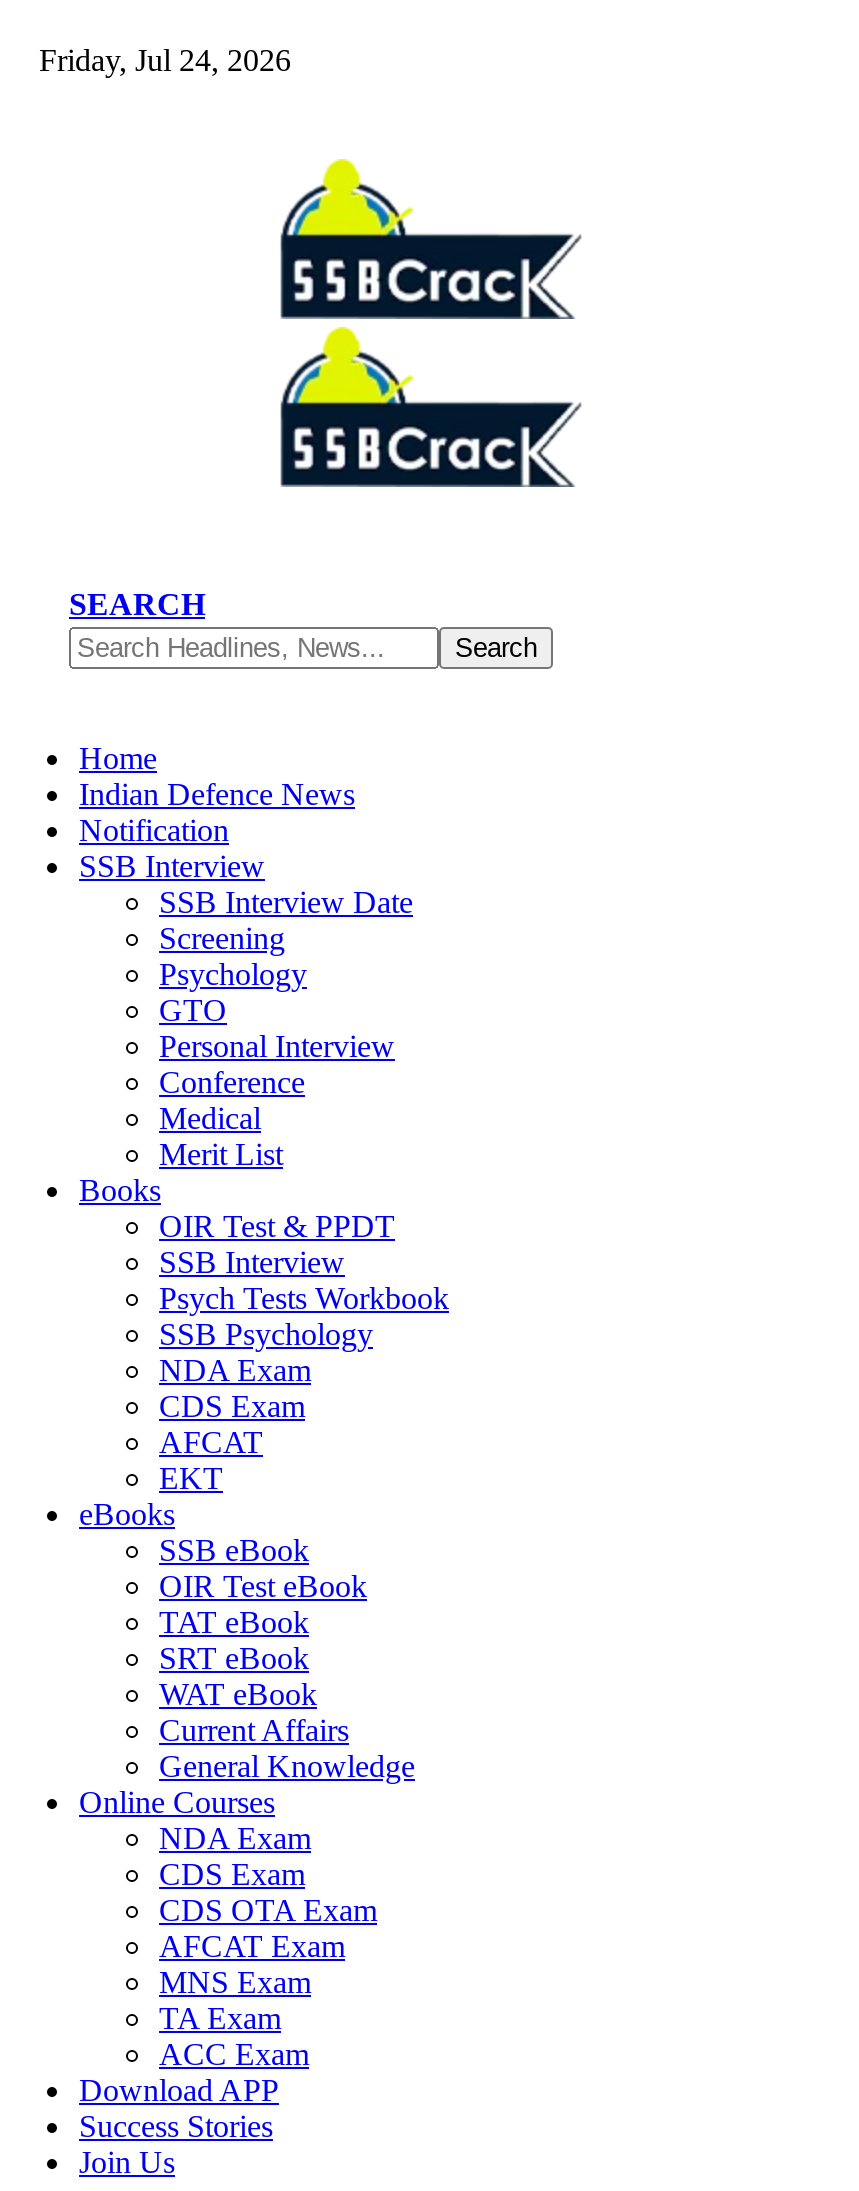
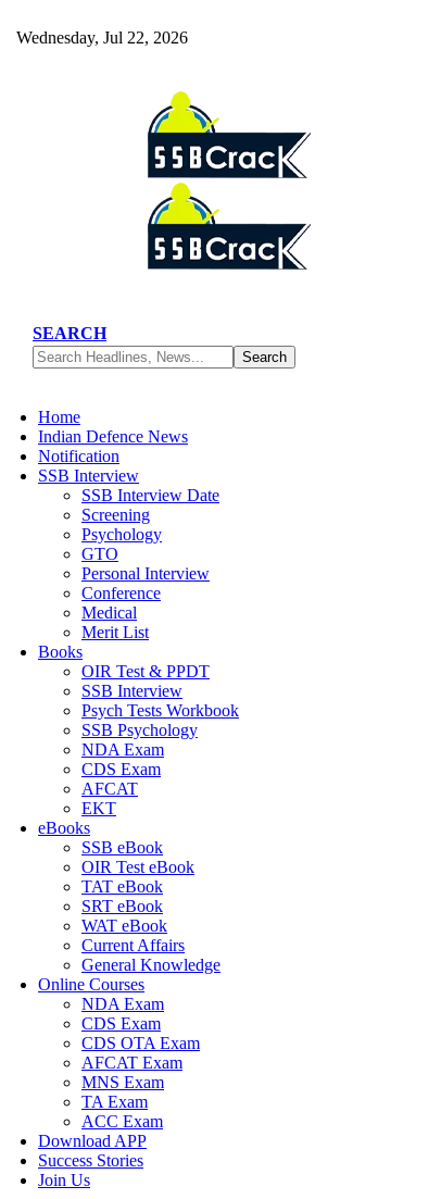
- Friday, Jul 24, 2026
+ Wednesday, Jul 22, 2026
